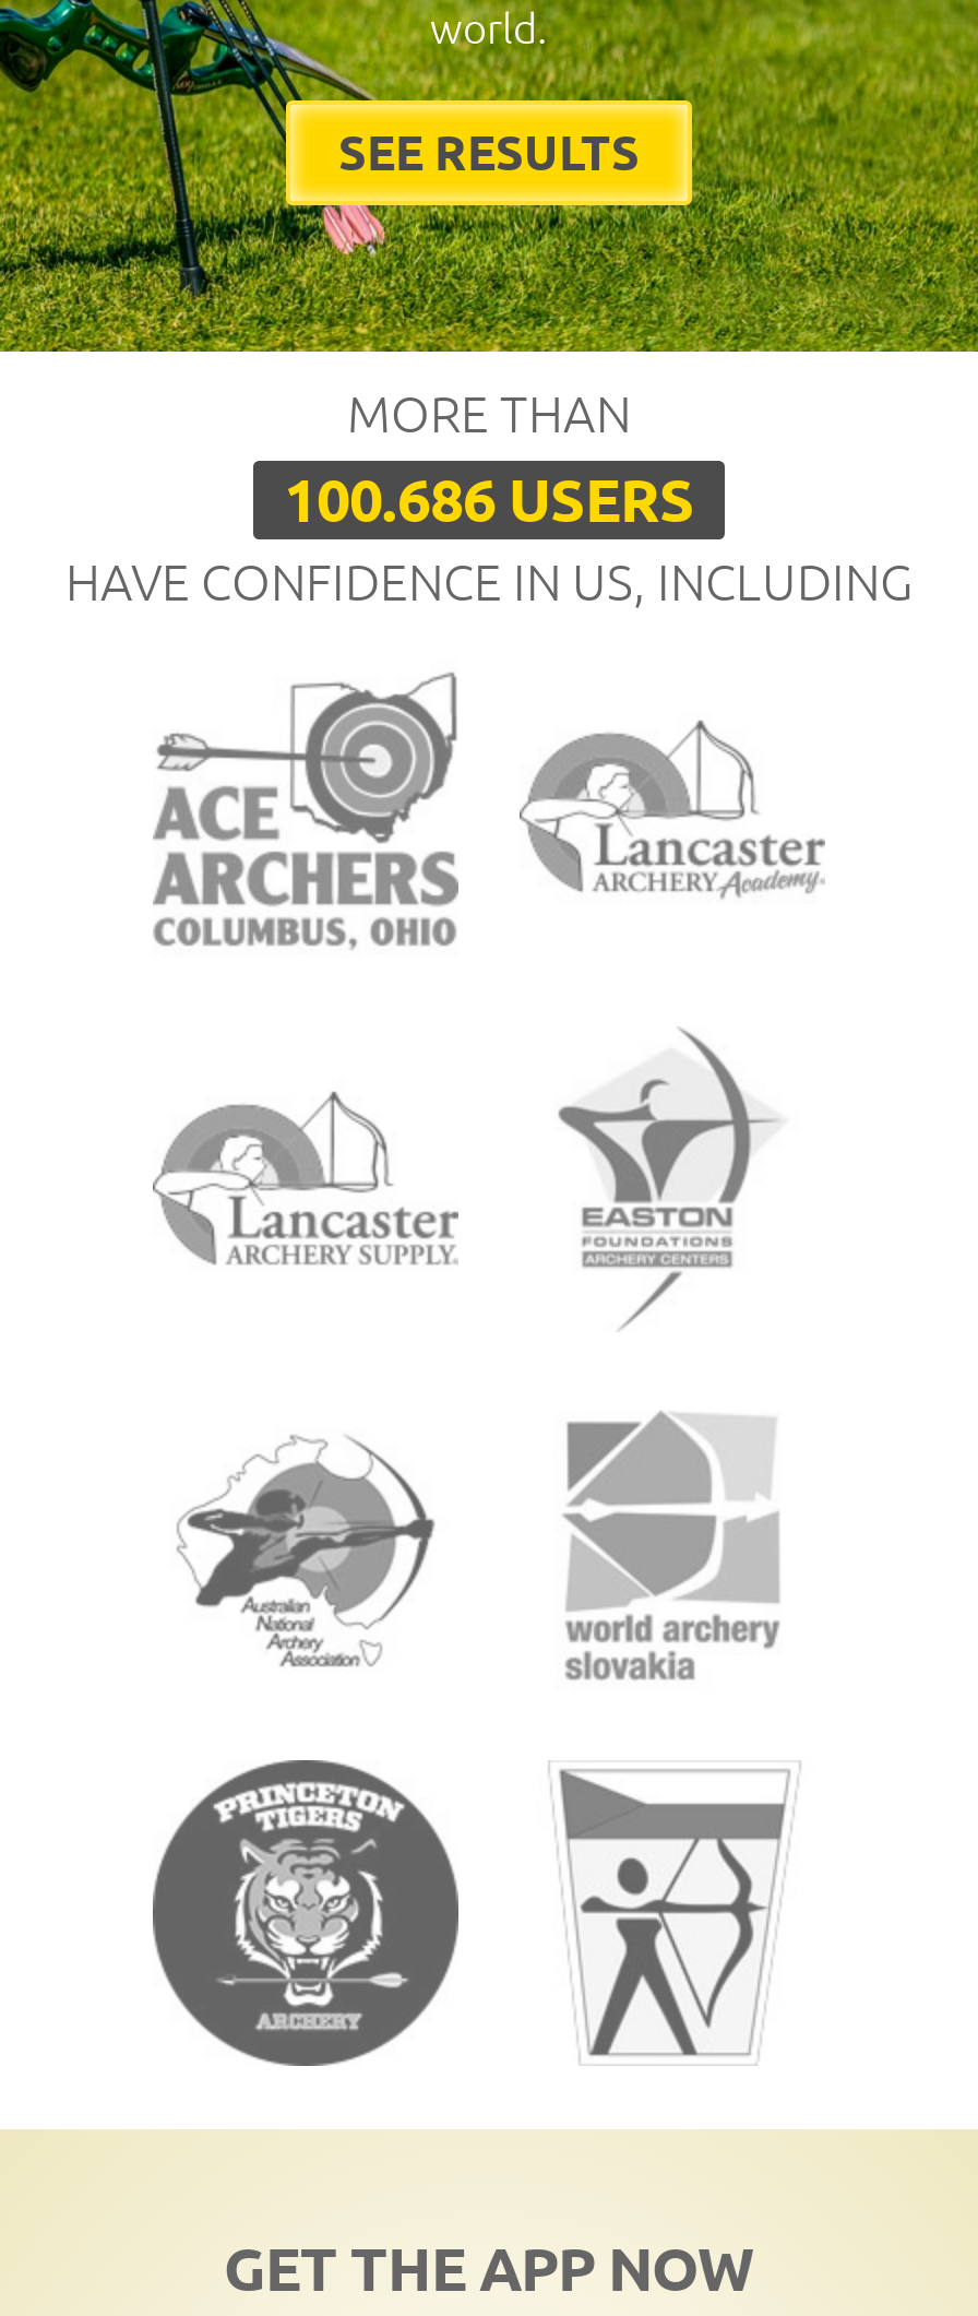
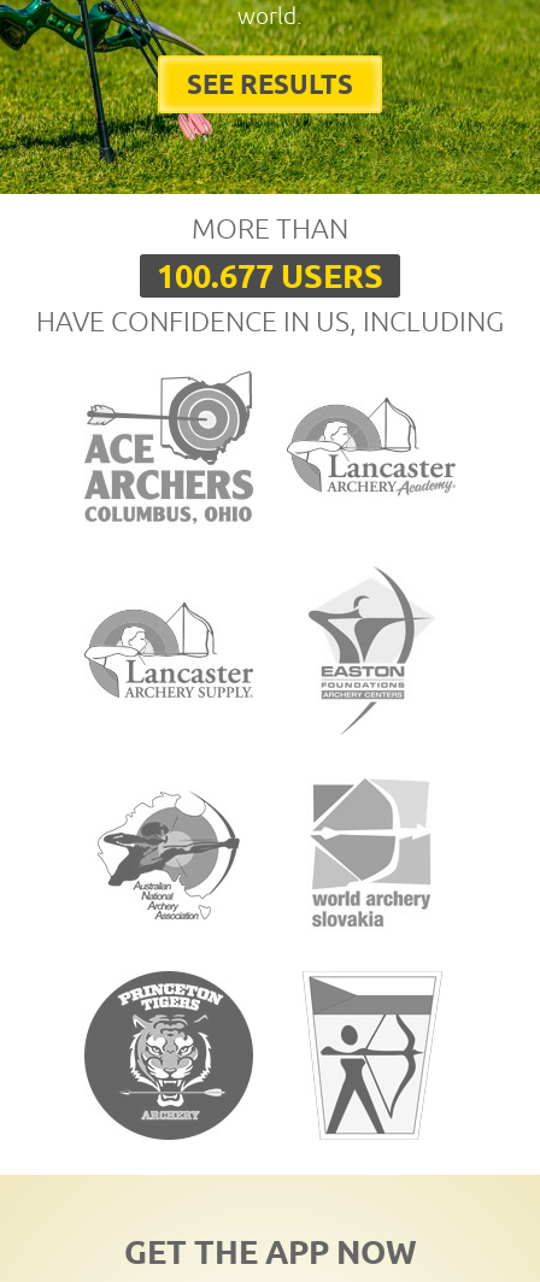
- 100.686 USERS
+ 100.677 USERS
